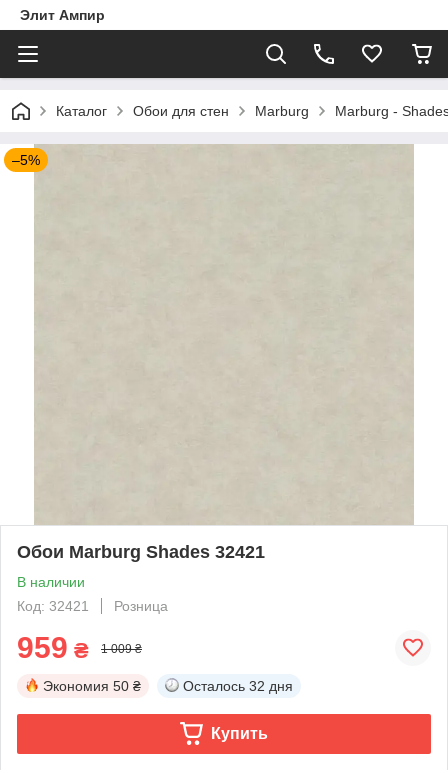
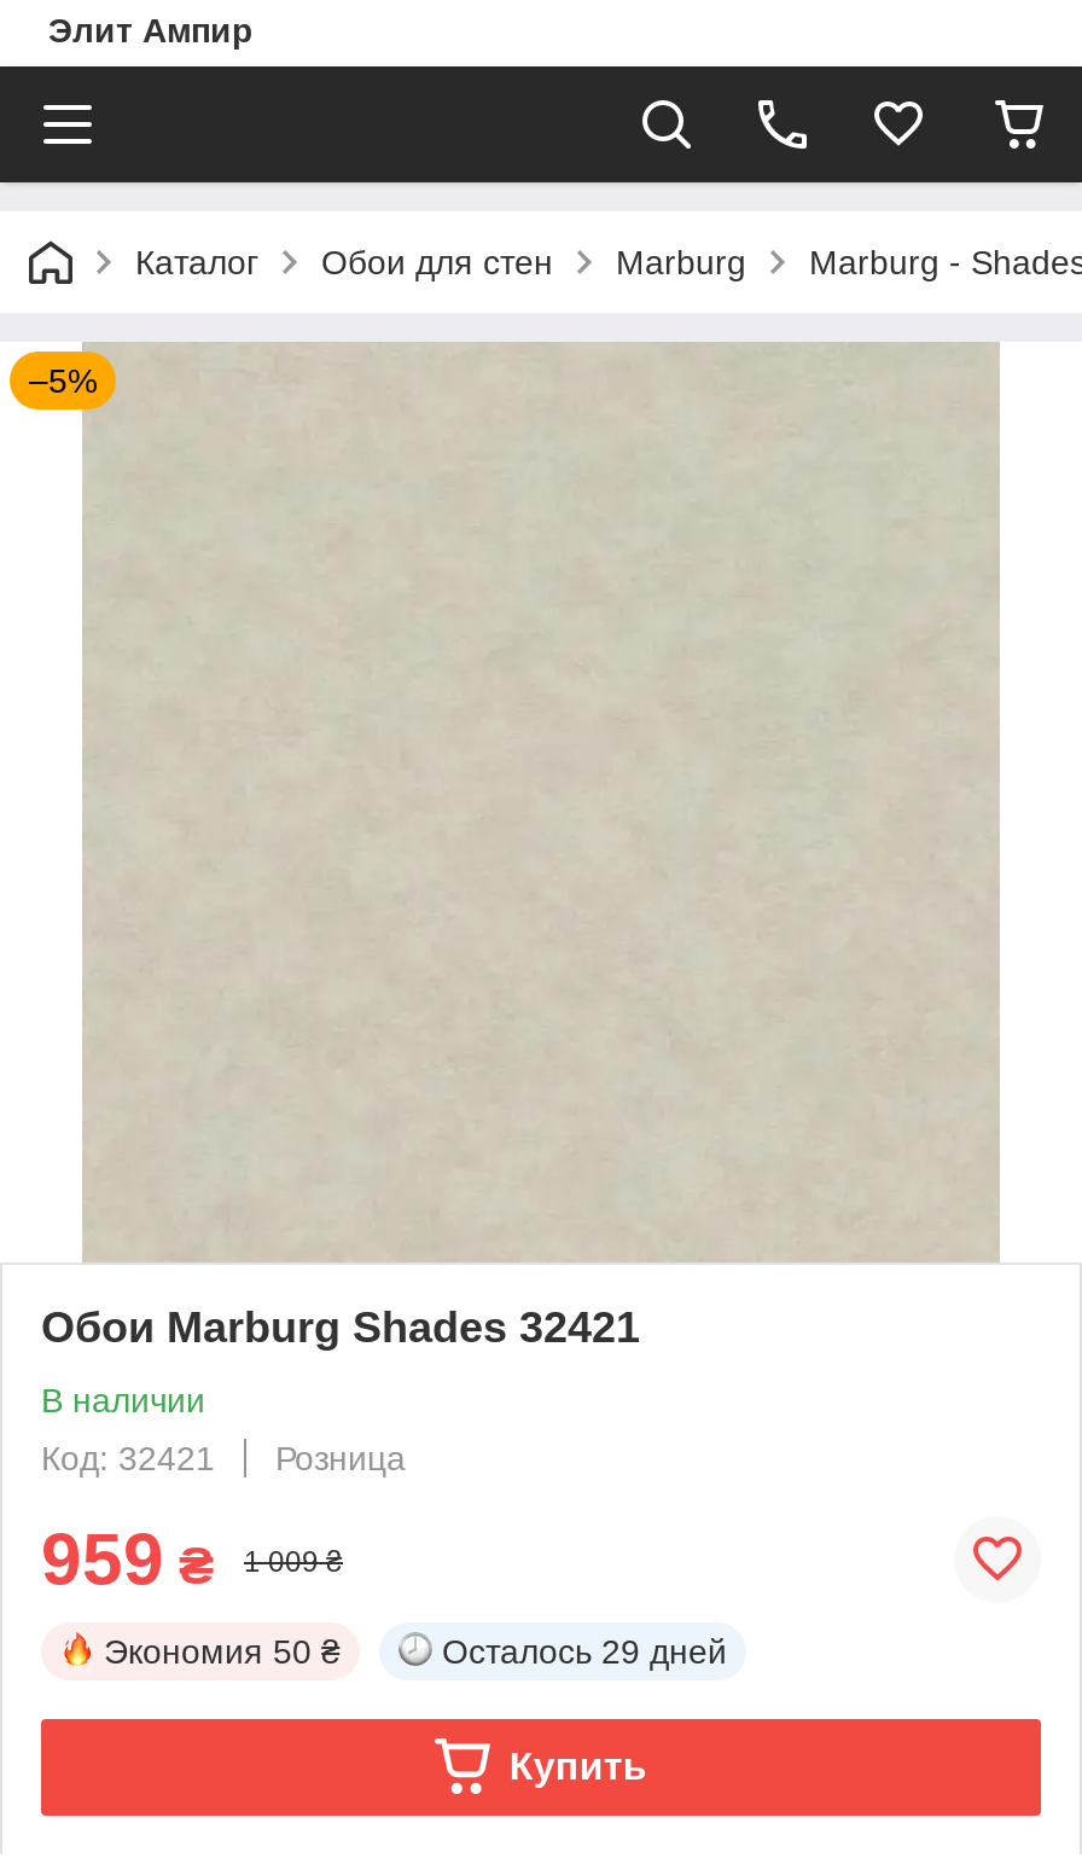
- Осталось 32 дня
+ Осталось 29 дней
